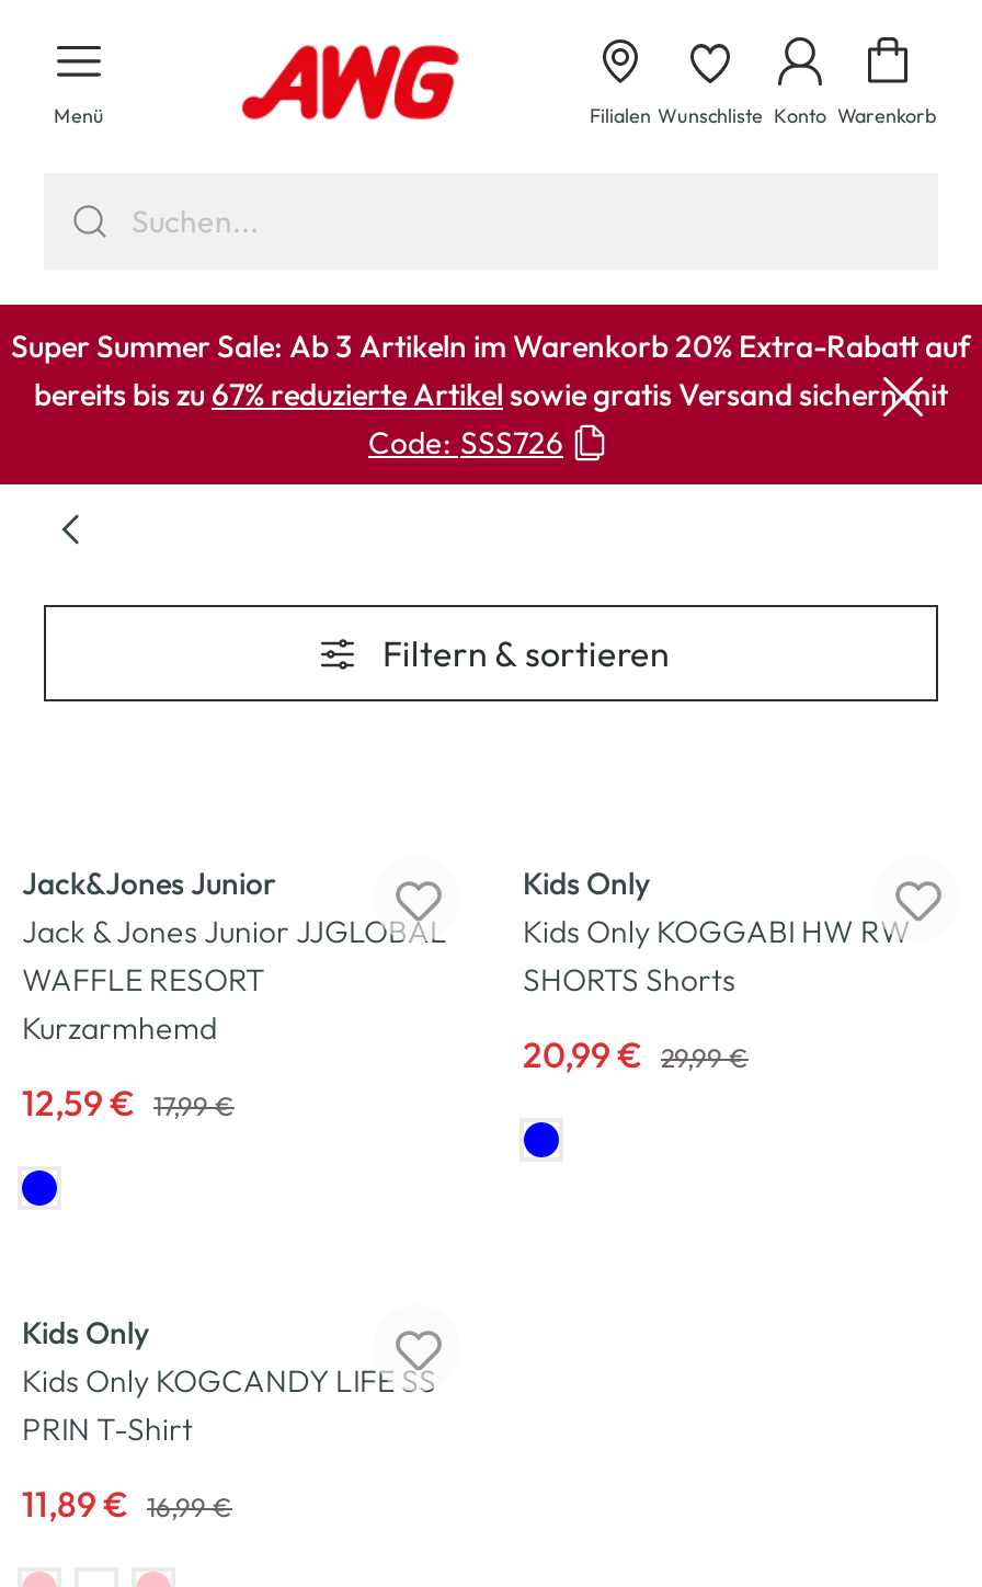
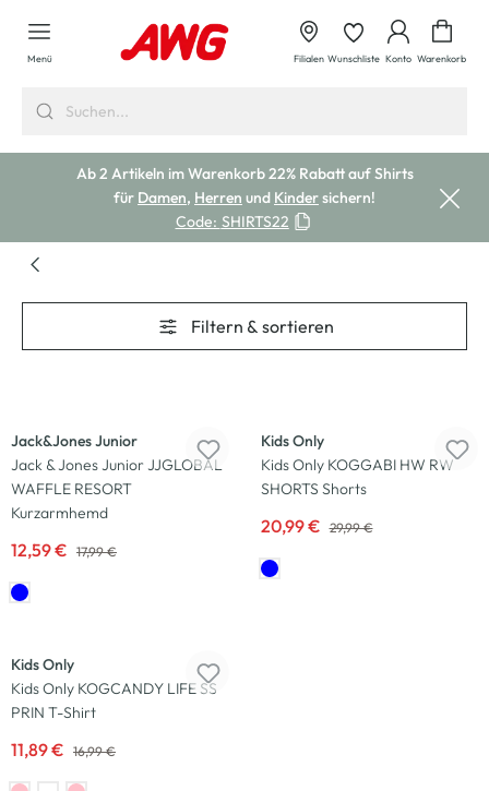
- Super Summer Sale: Ab 3 Artikeln im Warenkorb 20% Extra-Rabatt auf
- bereits bis zu 67% reduzierte Artikel sowie gratis Versand sichern mit
- Code: SSS726
+ Ab 2 Artikeln im Warenkorb 22% Rabatt auf Shirts
+ für Damen, Herren und Kinder sichern!
+ Code: SHIRTS22
